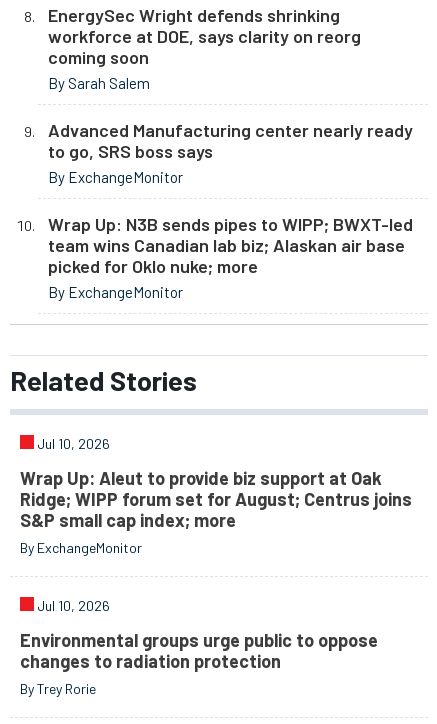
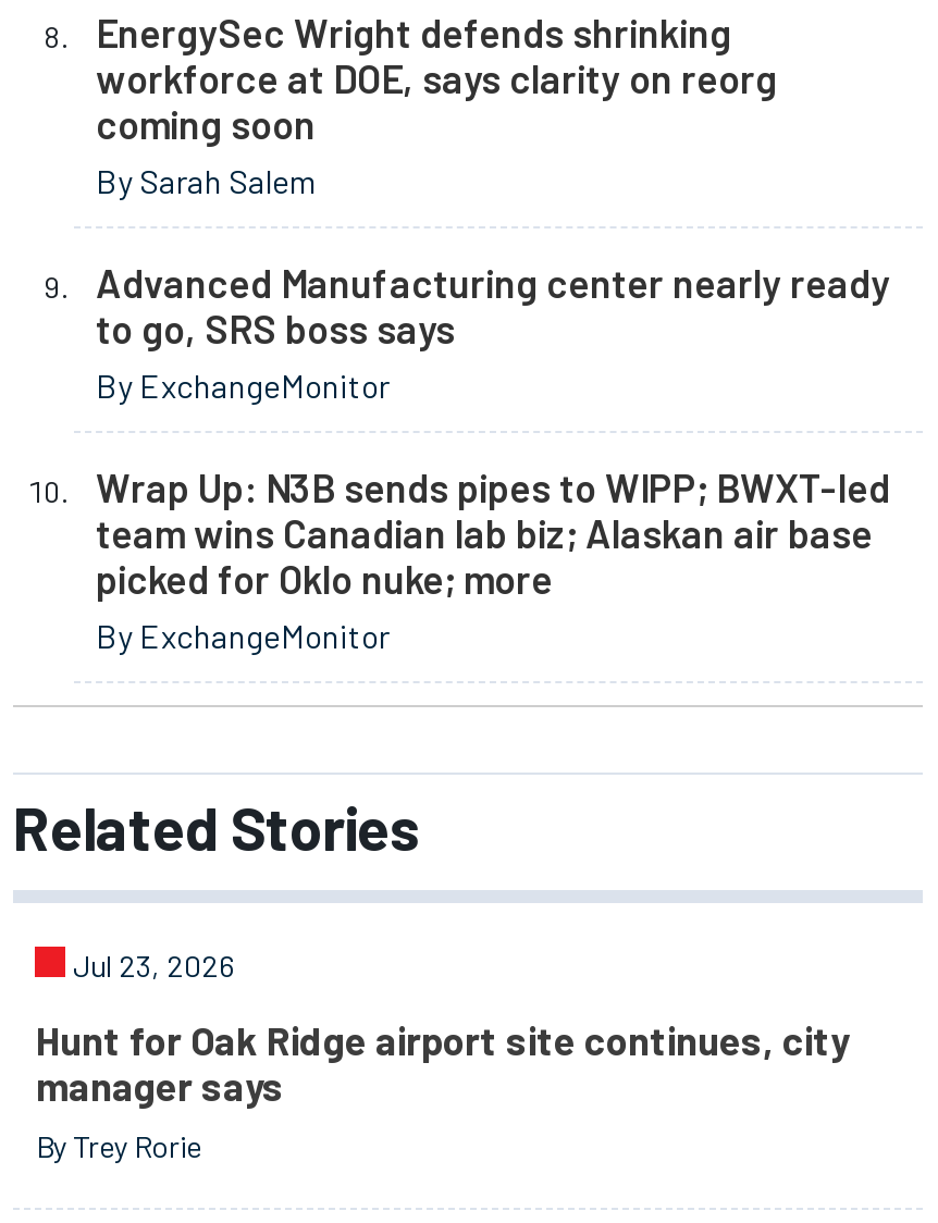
- Jul 10, 2026
- Wrap Up: Aleut to provide biz support at Oak
- Ridge; WIPP forum set for August; Centrus joins
- S&P small cap index; more
- By ExchangeMonitor
- Jul 10, 2026
- Environmental groups urge public to oppose
- changes to radiation protection
+ Jul 23, 2026
+ Hunt for Oak Ridge airport site continues, city
+ manager says
